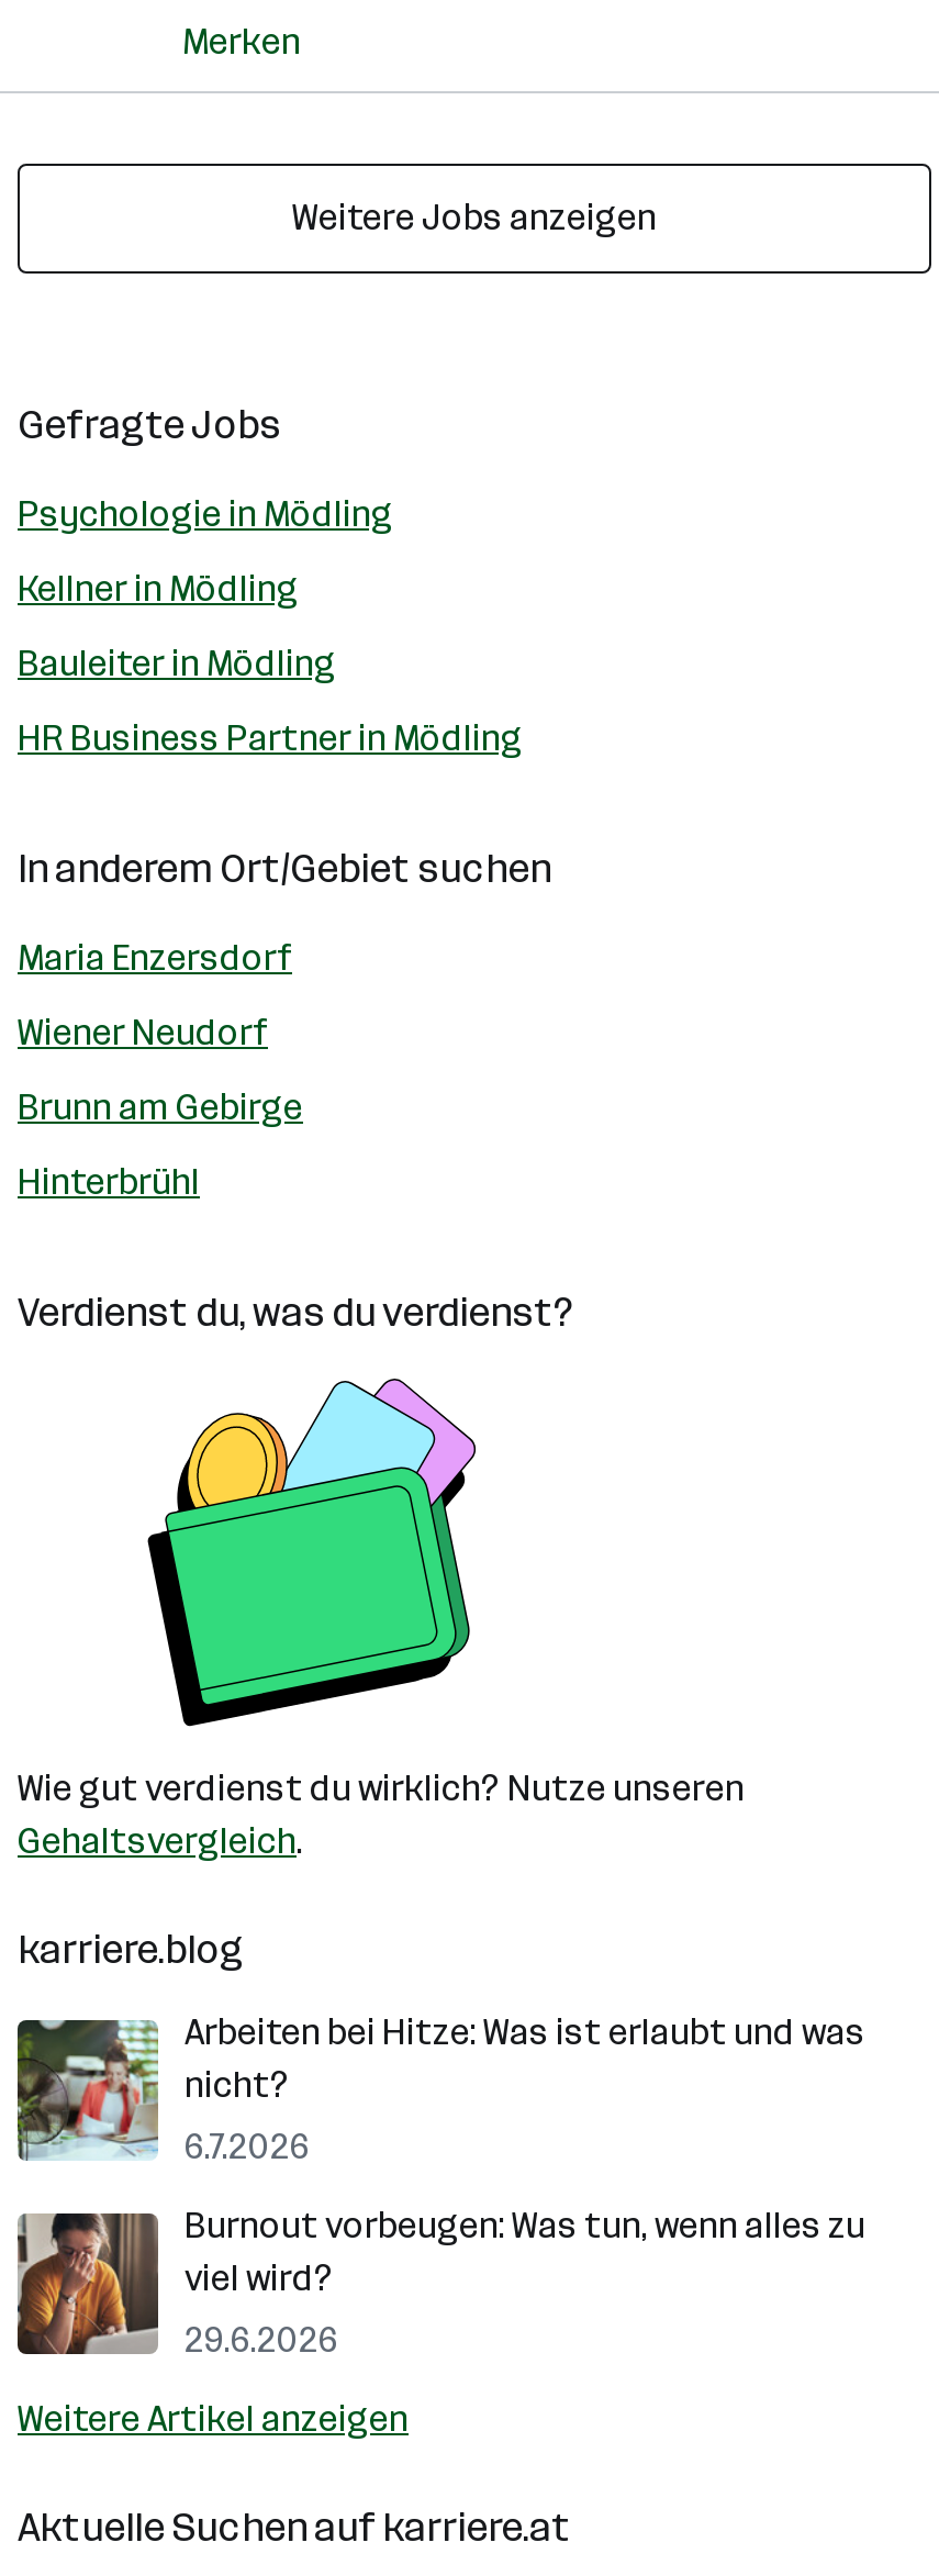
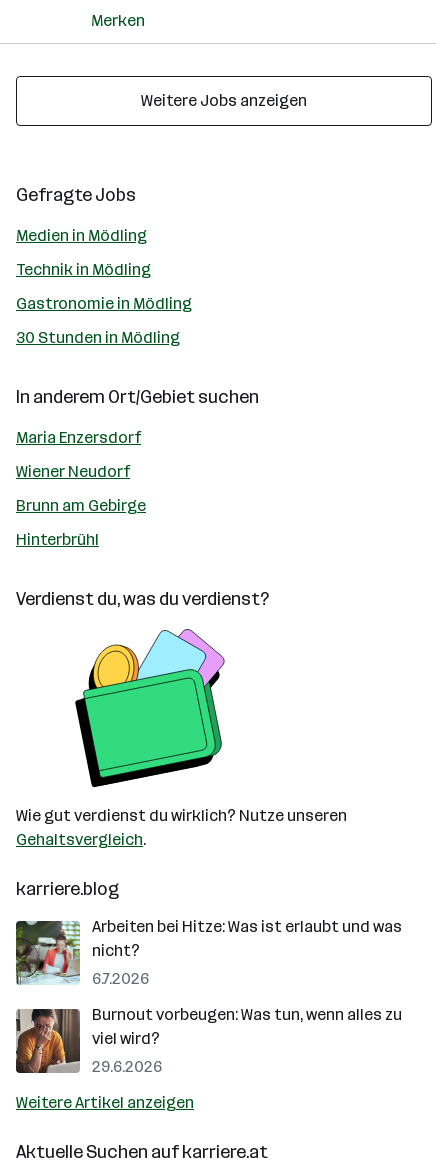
- Psychologie in Mödling
+ Medien in Mödling

- Kellner in Mödling
+ Technik in Mödling

- Bauleiter in Mödling
+ Gastronomie in Mödling

- HR Business Partner in Mödling
+ 30 Stunden in Mödling
